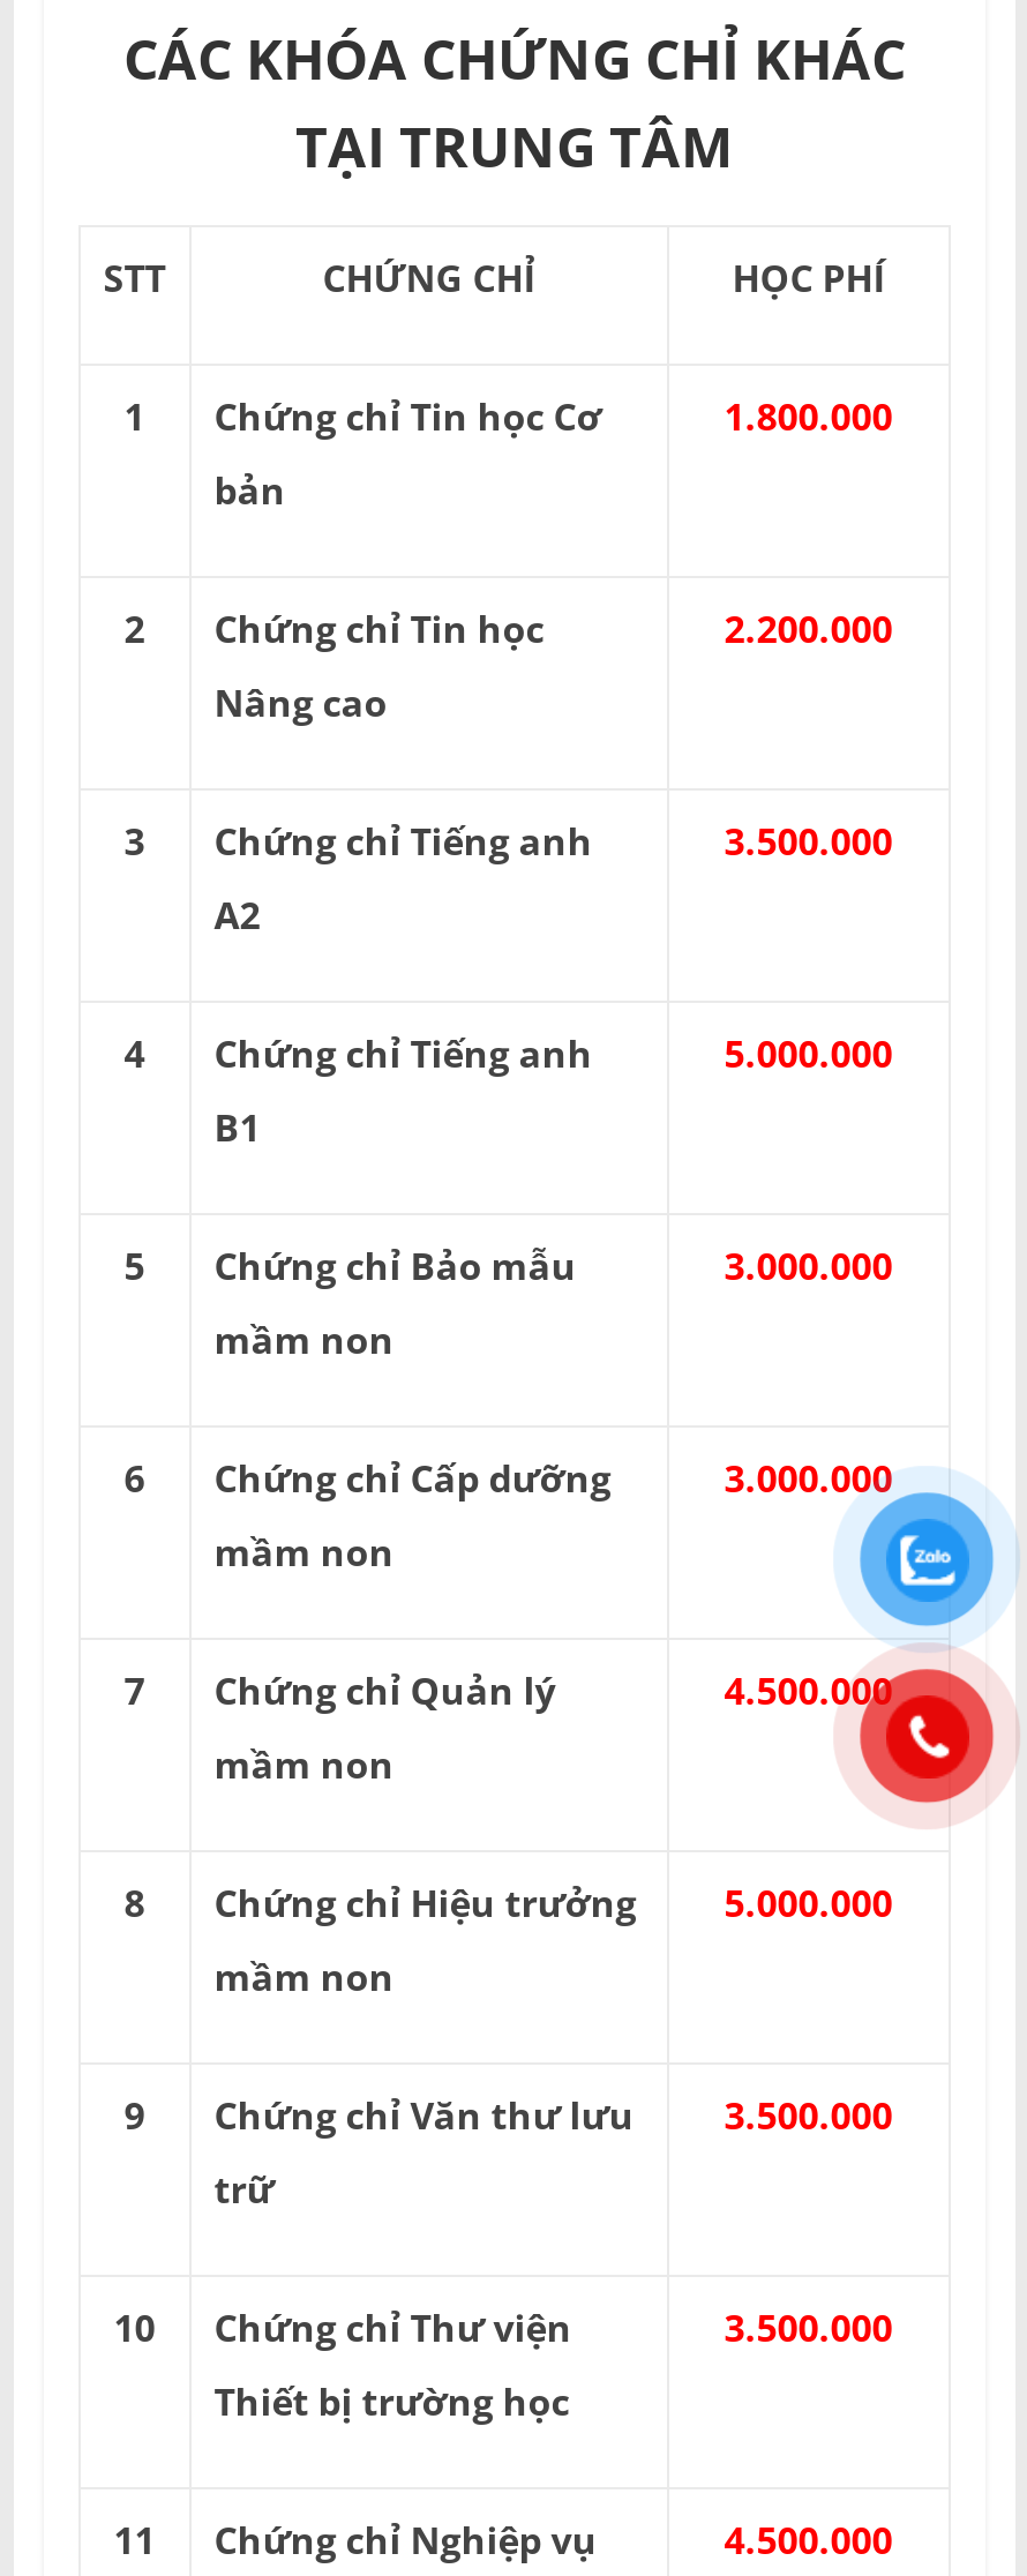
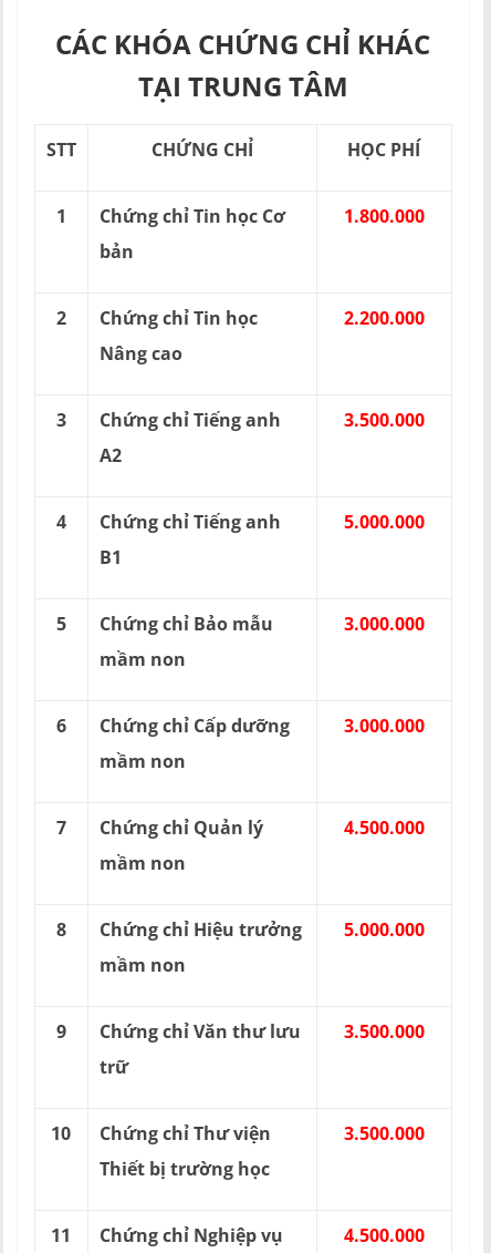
- [image]
